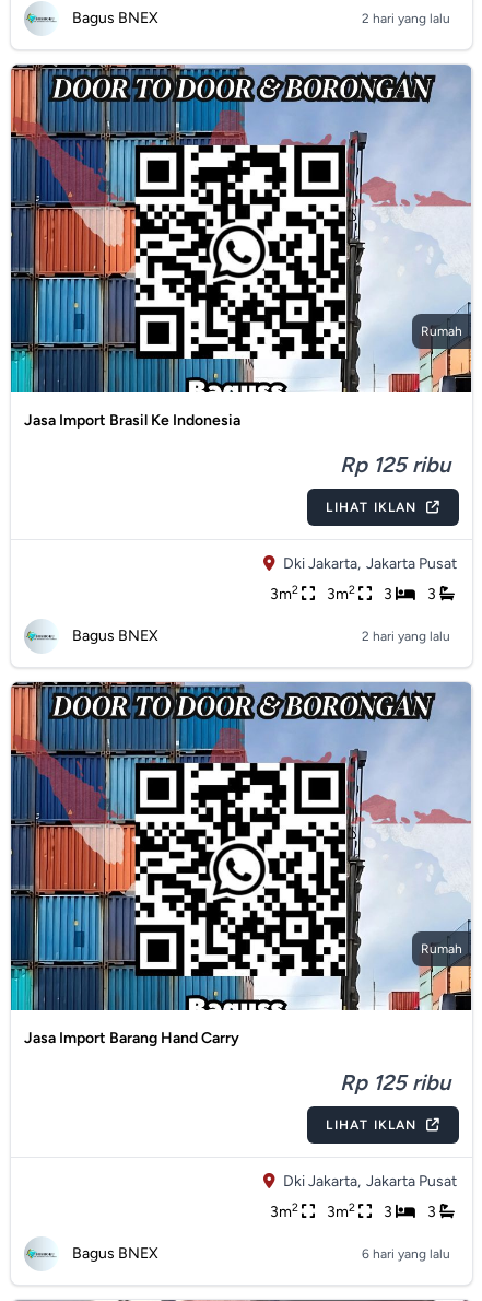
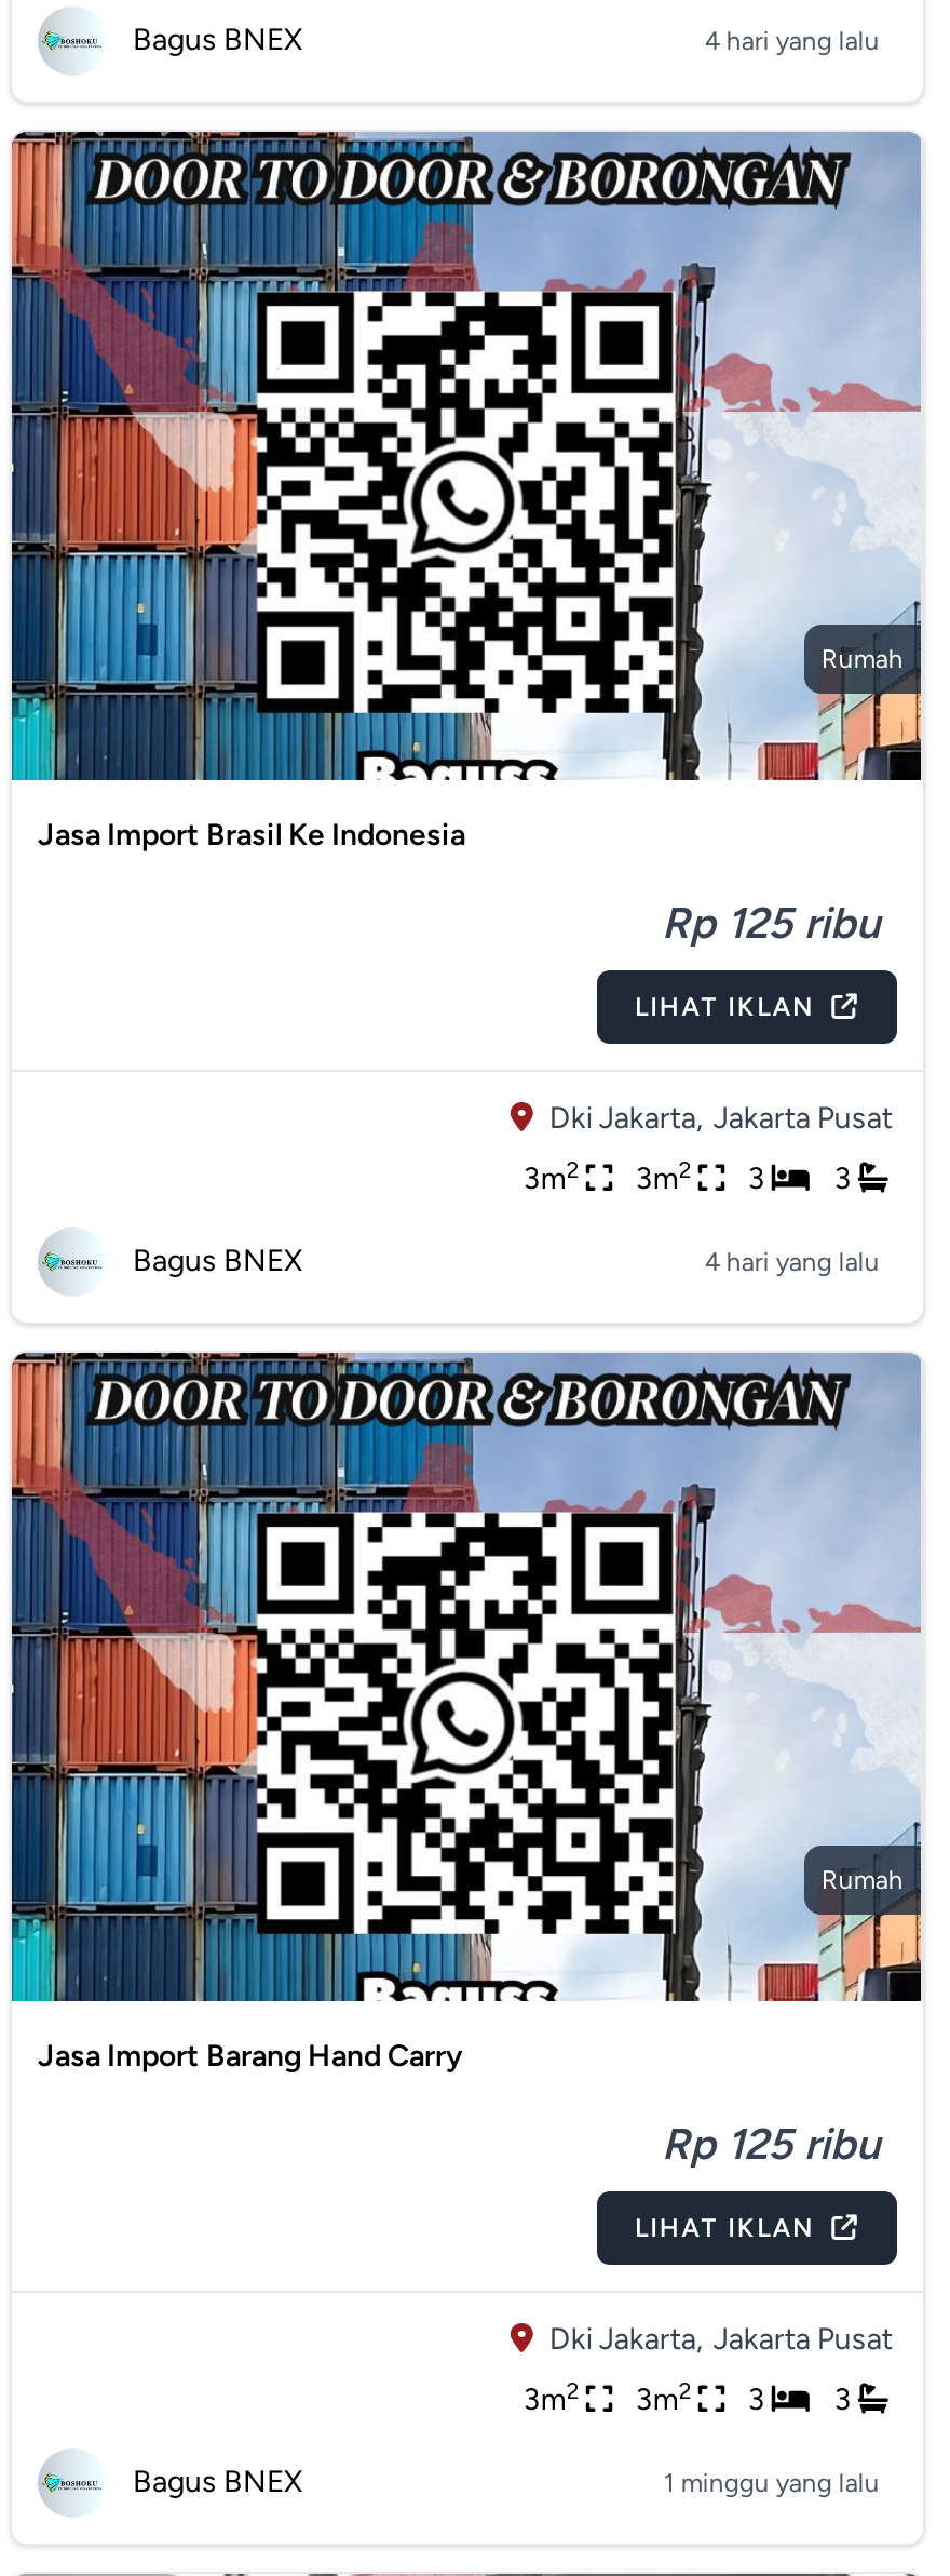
- 2 hari yang lalu
+ 4 hari yang lalu

- 2 hari yang lalu
+ 4 hari yang lalu

- 6 hari yang lalu
+ 1 minggu yang lalu
